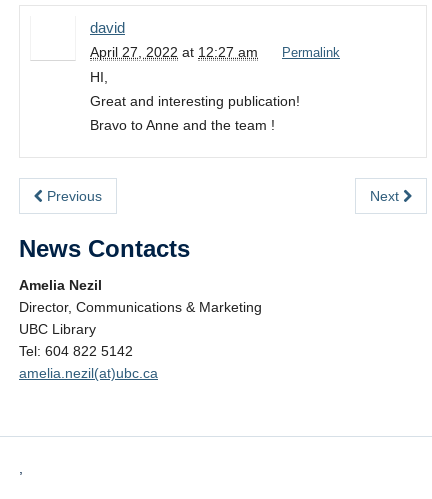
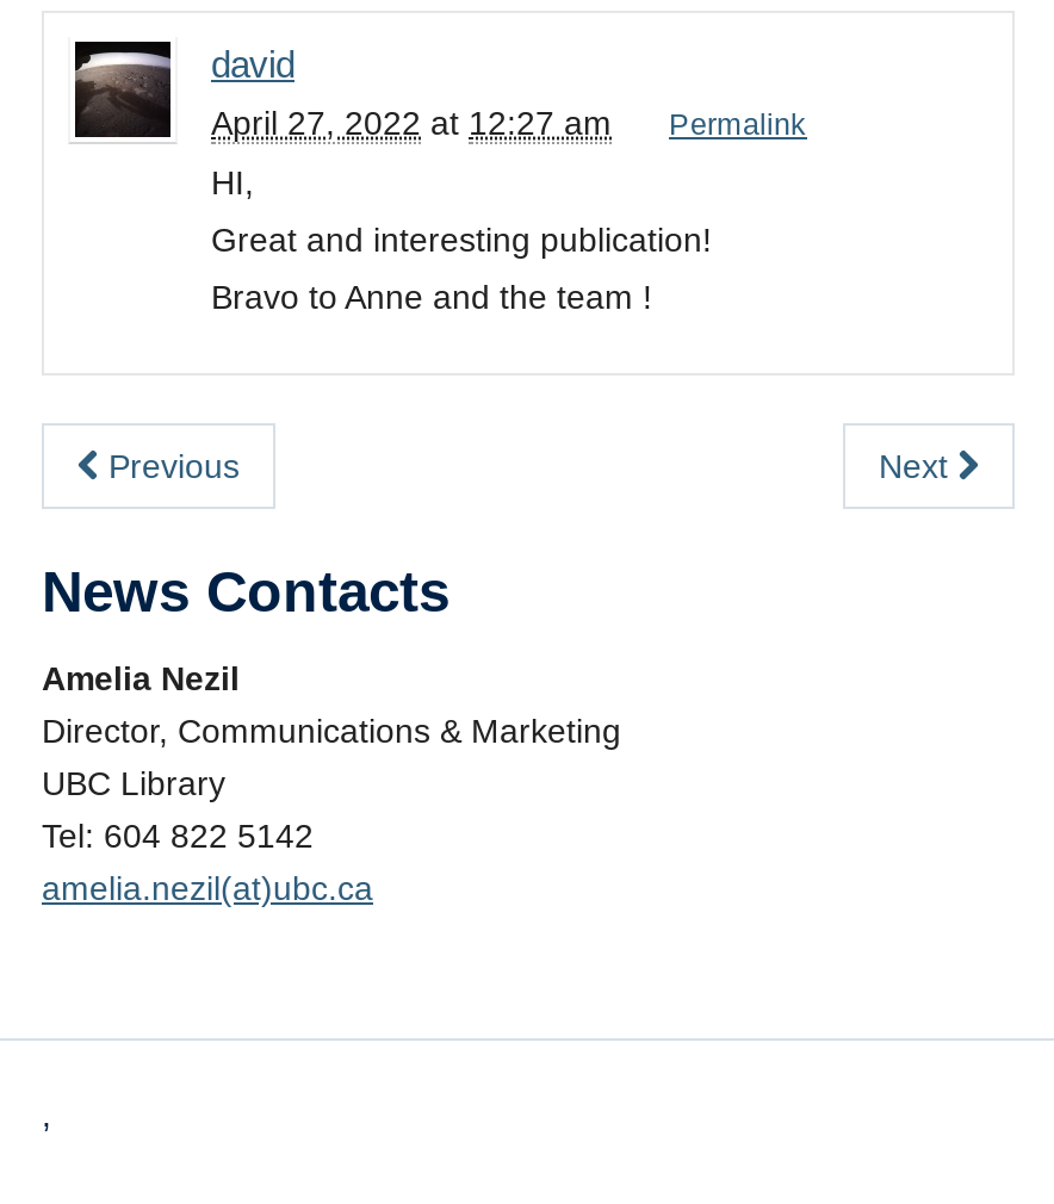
+ [image]
